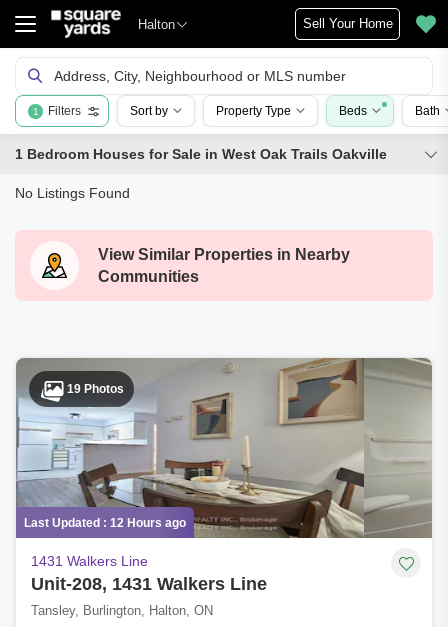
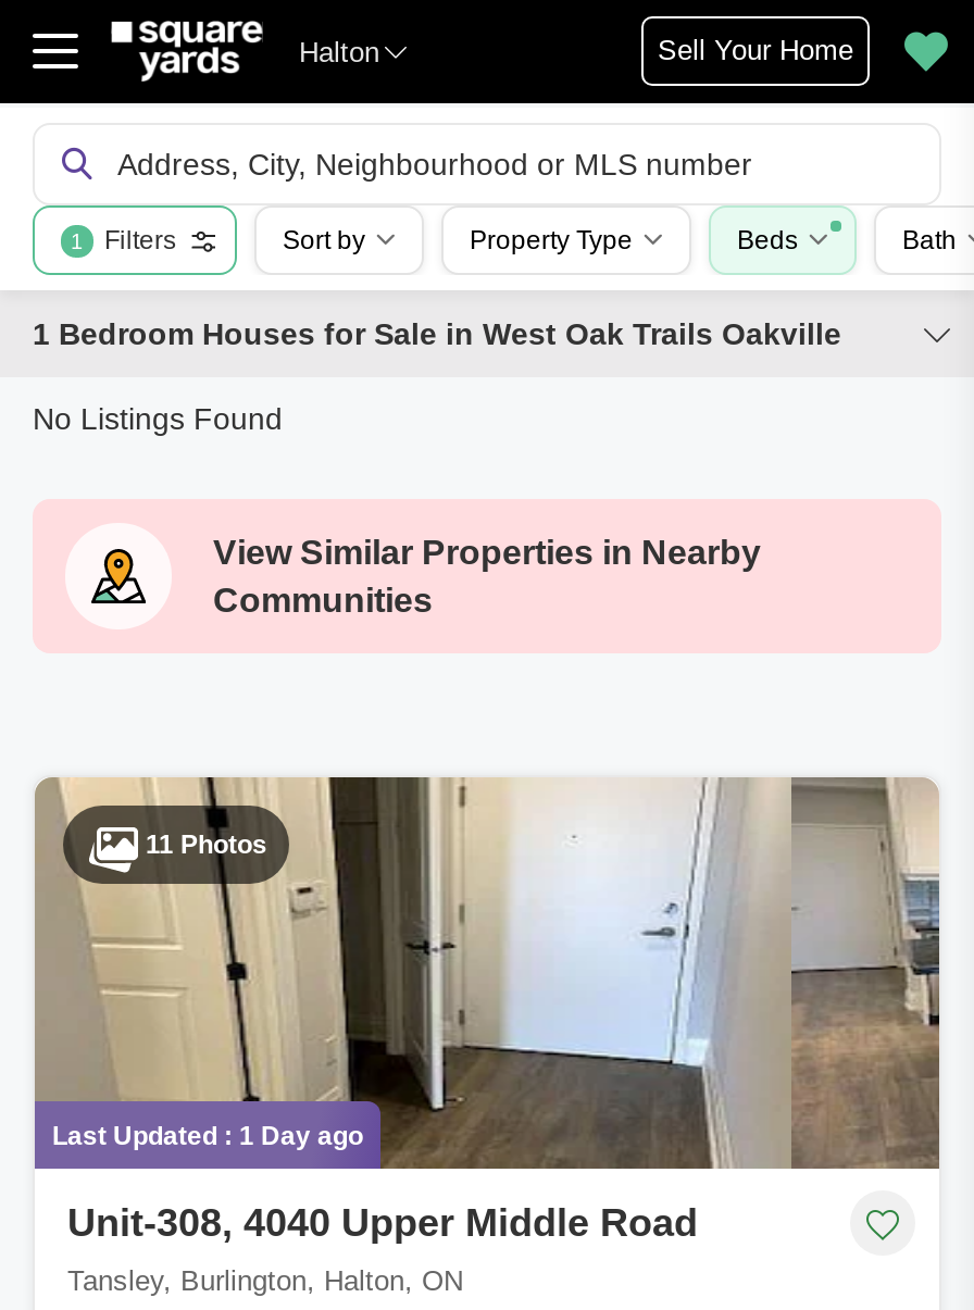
- [image]
- 19 Photos
+ [image]
+ 11 Photos

- Last Updated : 12 Hours ago
+ Last Updated : 1 Day ago

- 1431 Walkers Line
- Unit-208, 1431 Walkers Line
+ Unit-308, 4040 Upper Middle Road
